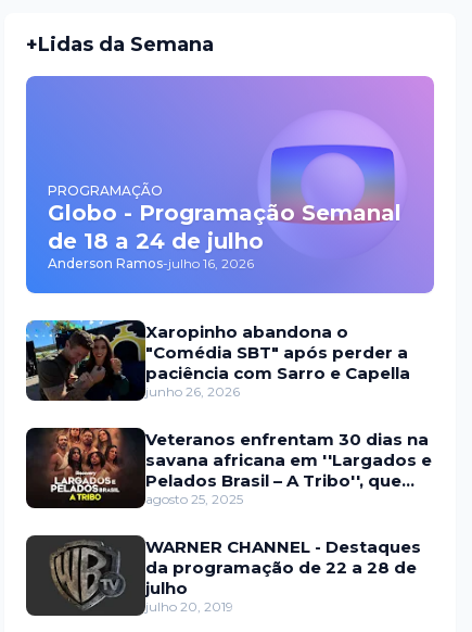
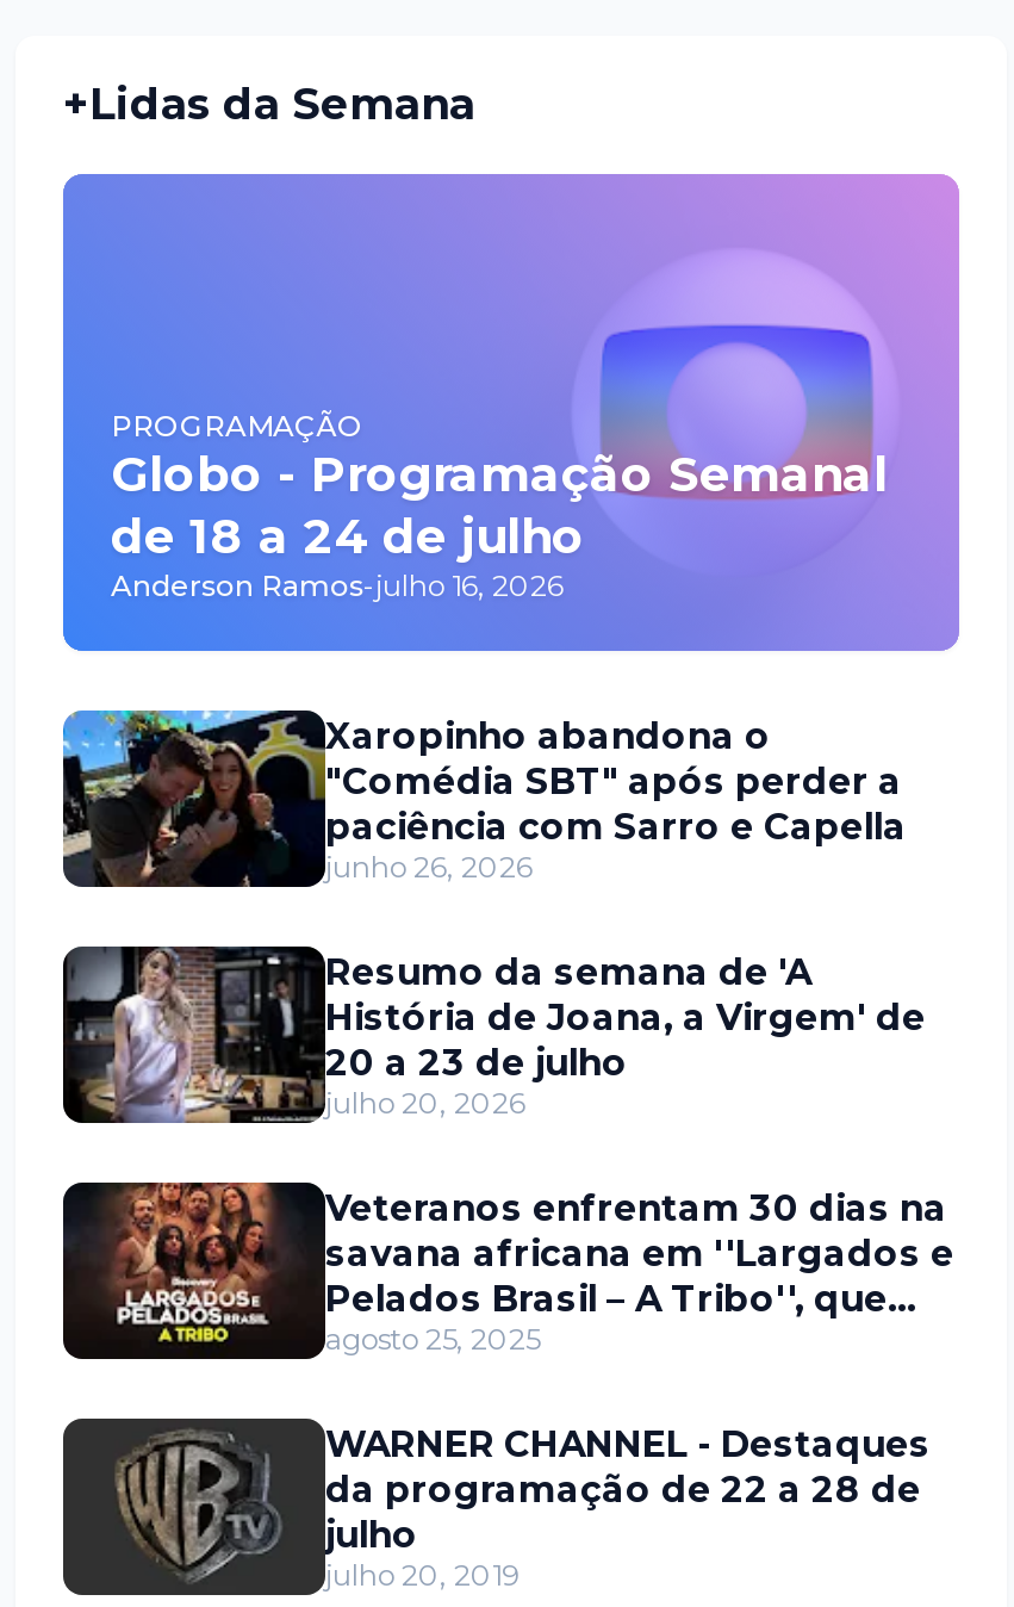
+ [image]
+ Resumo da semana de 'A
+ História de Joana, a Virgem' de
+ 20 a 23 de julho
+ julho 20, 2026
